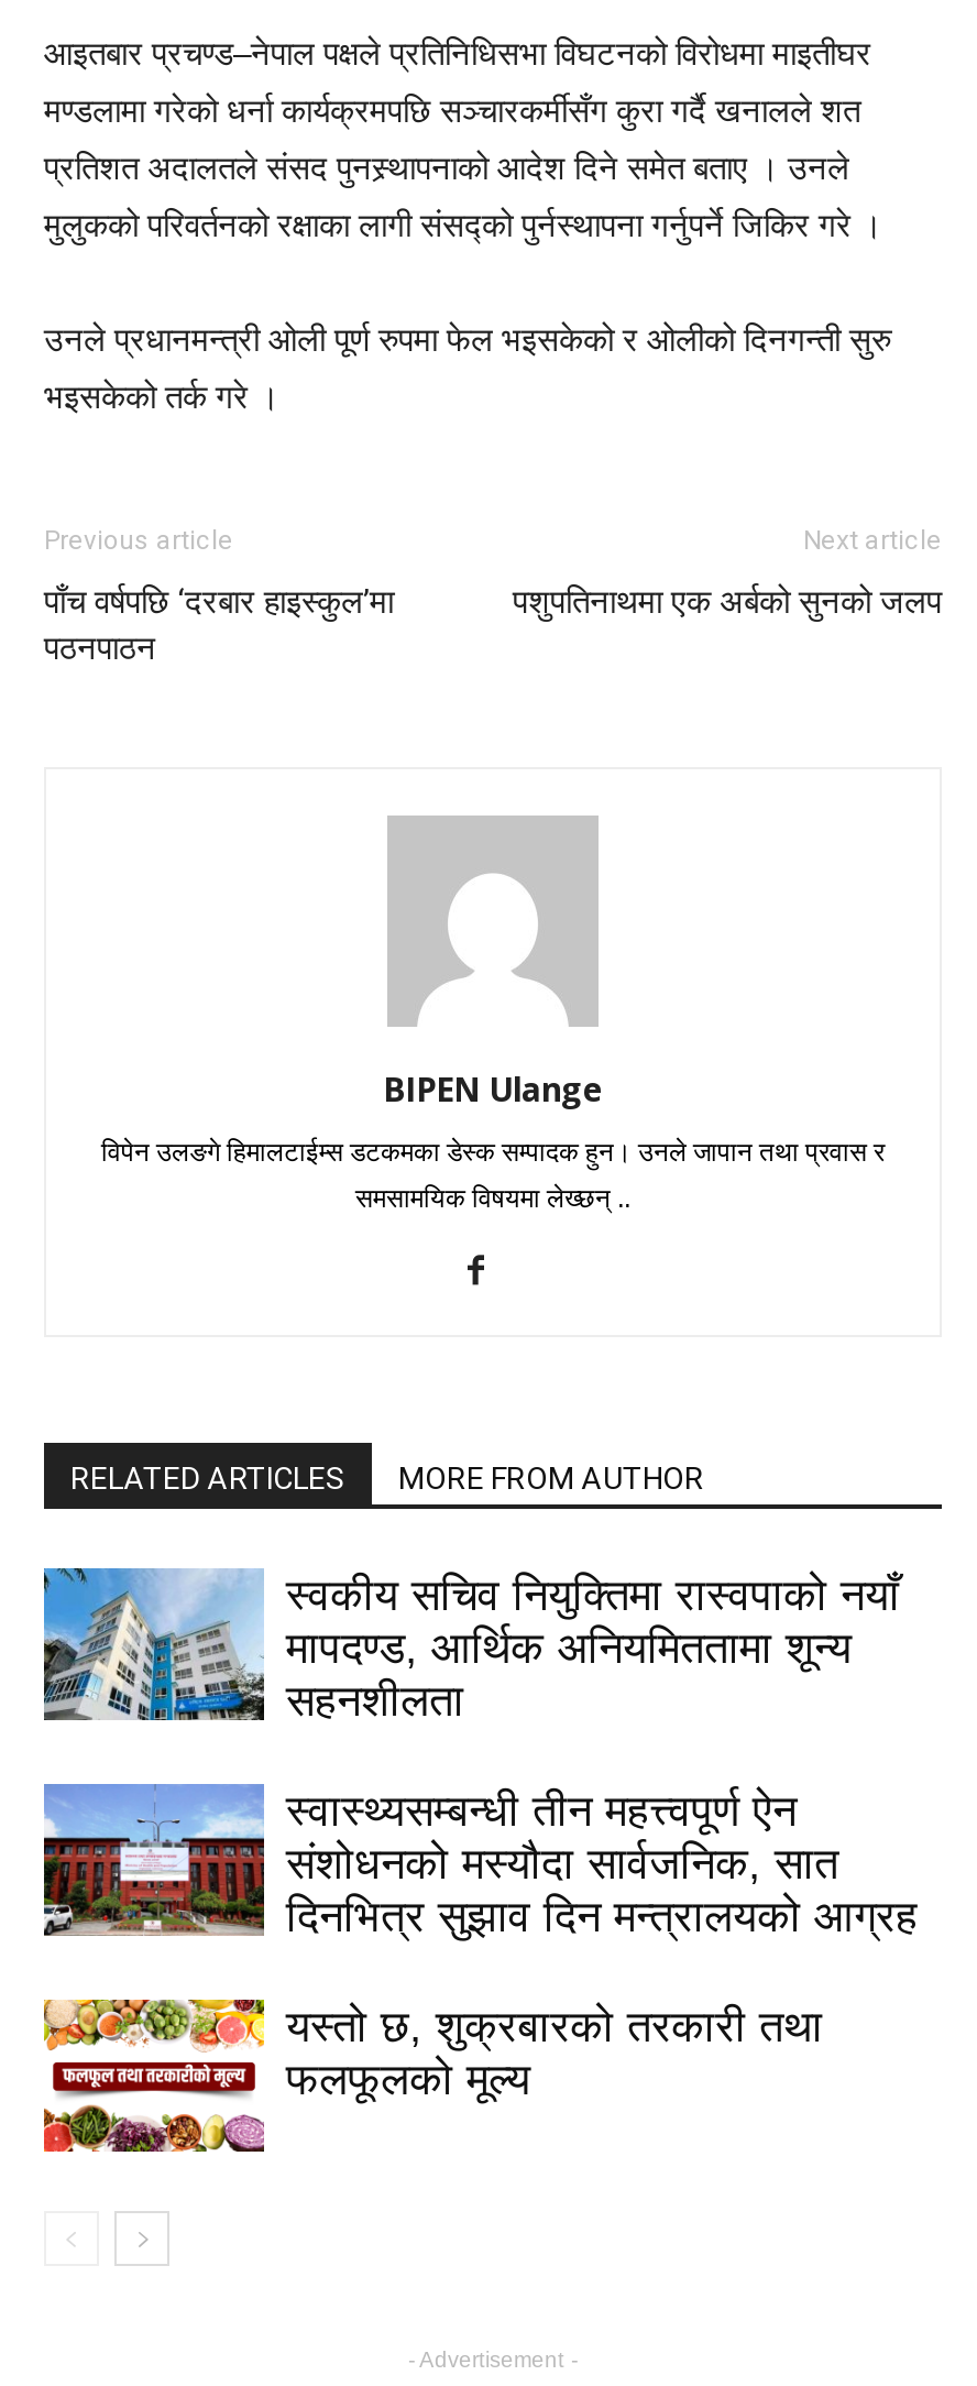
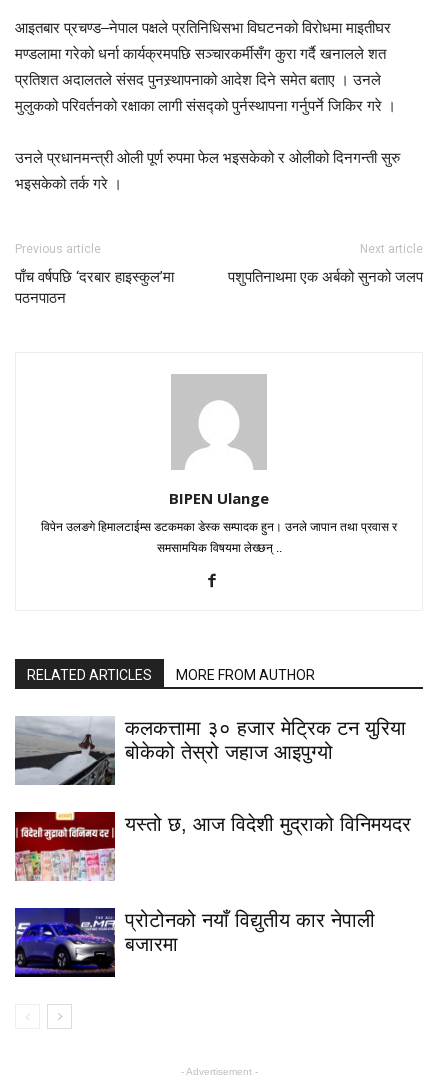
- [image]
- स्वकीय सचिव नियुक्तिमा रास्वपाको नयाँ
- मापदण्ड, आर्थिक अनियमिततामा शून्य
- सहनशीलता
+ [image]
+ कलकत्तामा ३० हजार मेट्रिक टन युरिया
+ बोकेको तेस्रो जहाज आइपुग्यो

- [image]
- स्वास्थ्यसम्बन्धी तीन महत्त्वपूर्ण ऐन
- संशोधनको मस्यौदा सार्वजनिक, सात
- दिनभित्र सुझाव दिन मन्त्रालयको आग्रह
+ [image]
+ यस्तो छ, आज विदेशी मुद्राको विनिमयदर

- [image]
- यस्तो छ, शुक्रबारको तरकारी तथा
- फलफूलको मूल्य
+ [image]
+ प्रोटोनको नयाँ विद्युतीय कार नेपाली
+ बजारमा
